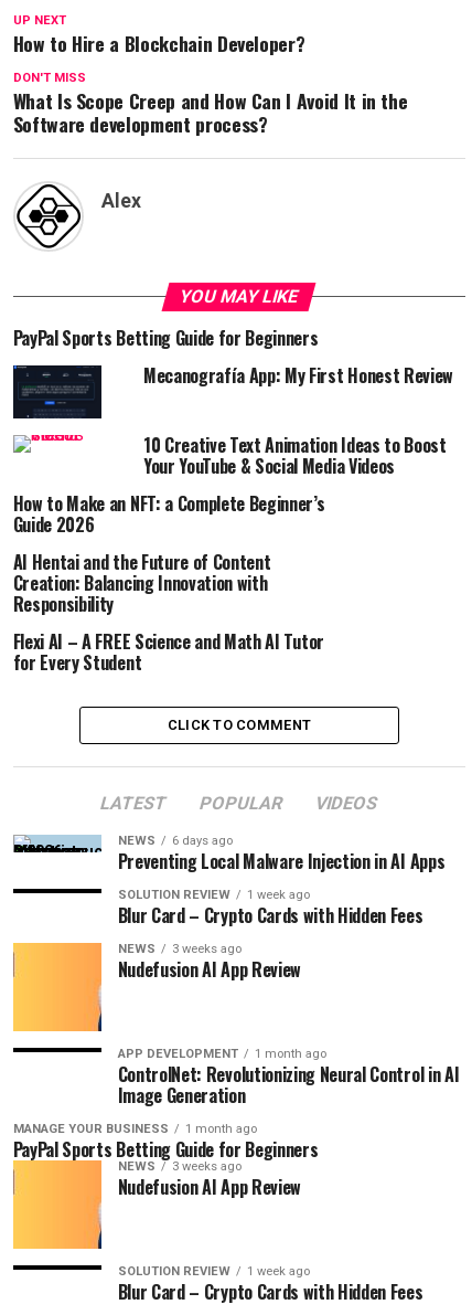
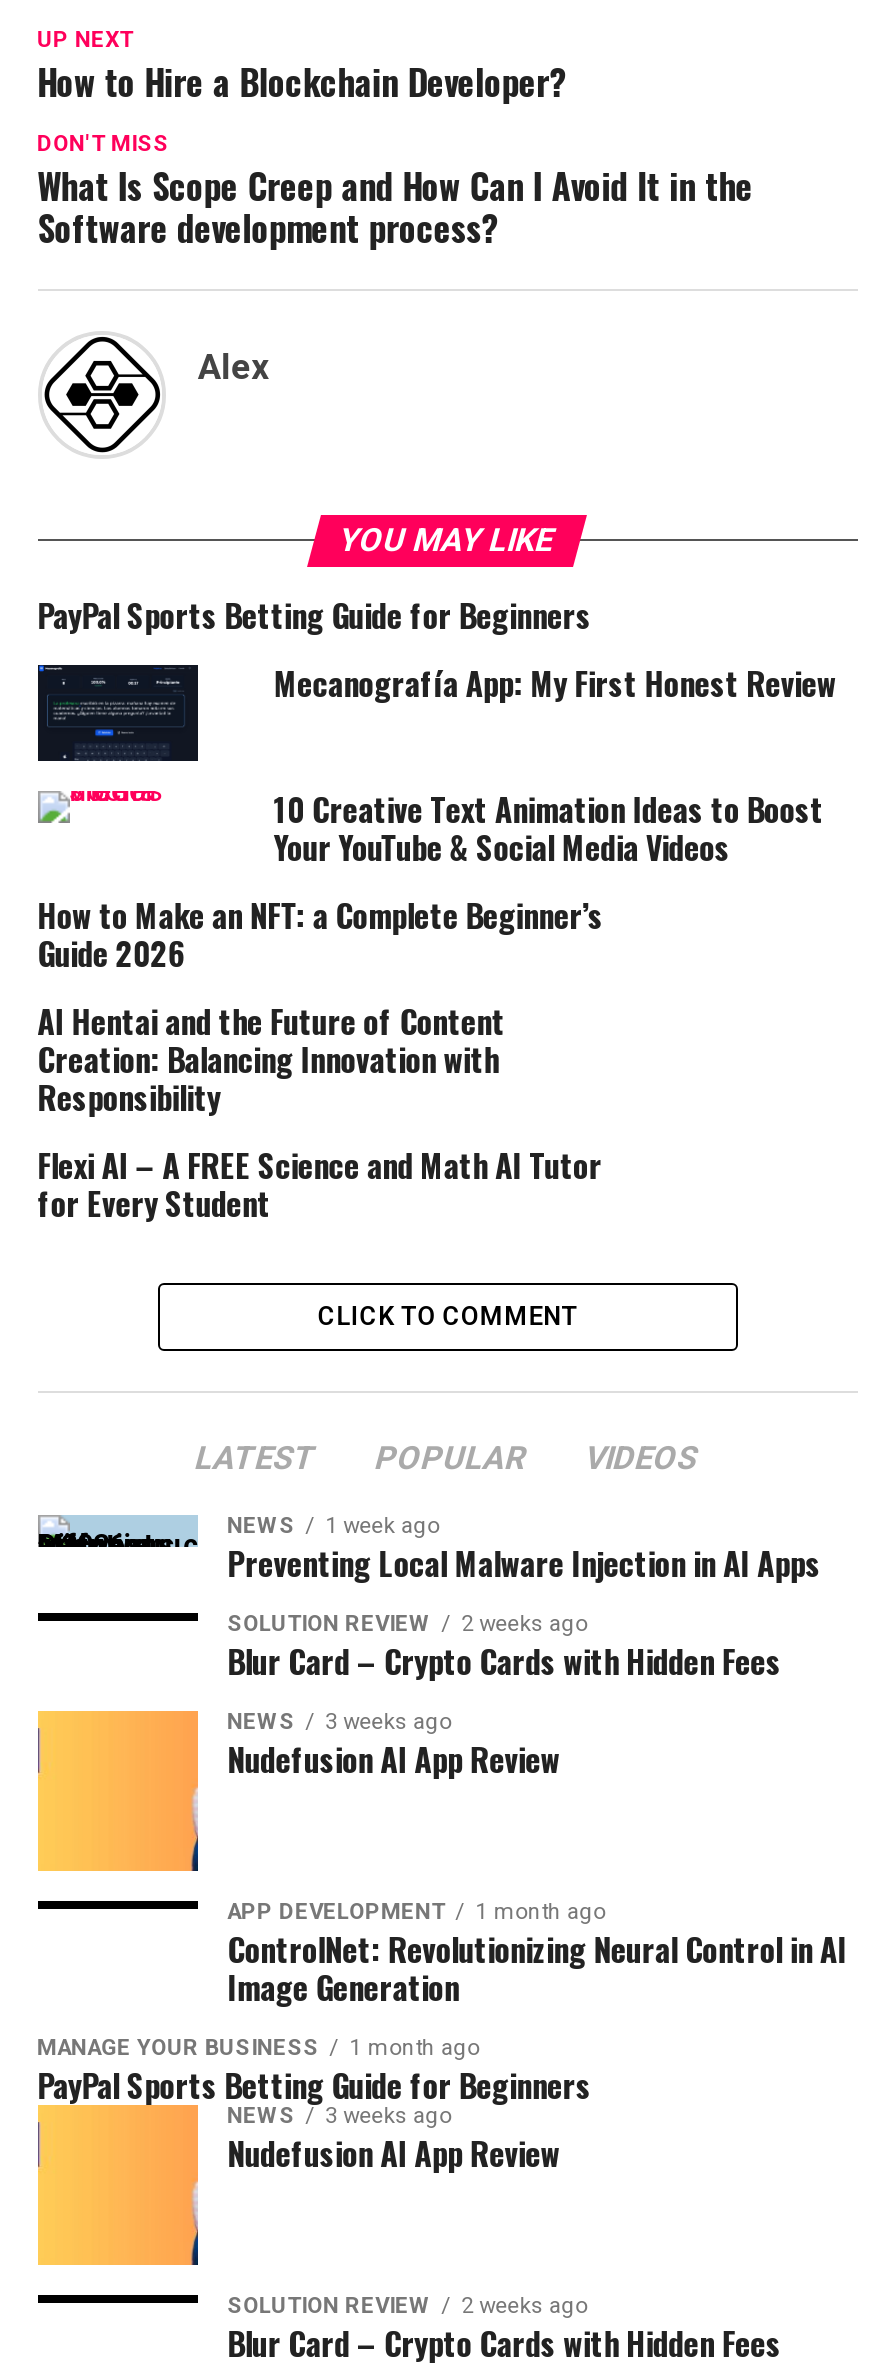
- NEWS 6 days ago
+ NEWS 1 week ago

- SOLUTION REVIEW 1 week ago
+ SOLUTION REVIEW 2 weeks ago

- SOLUTION REVIEW 1 week ago
+ SOLUTION REVIEW 2 weeks ago
